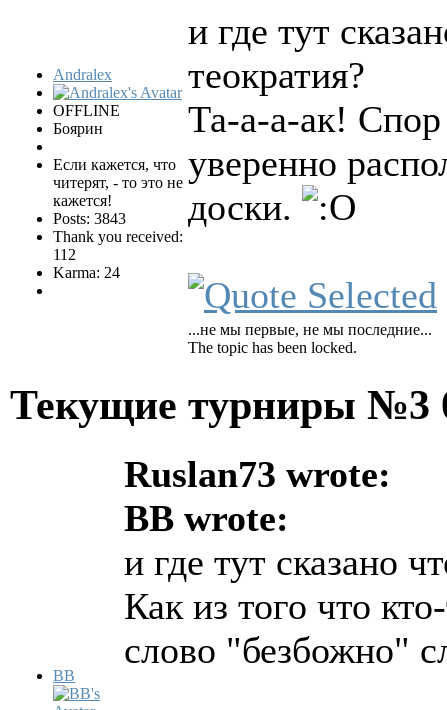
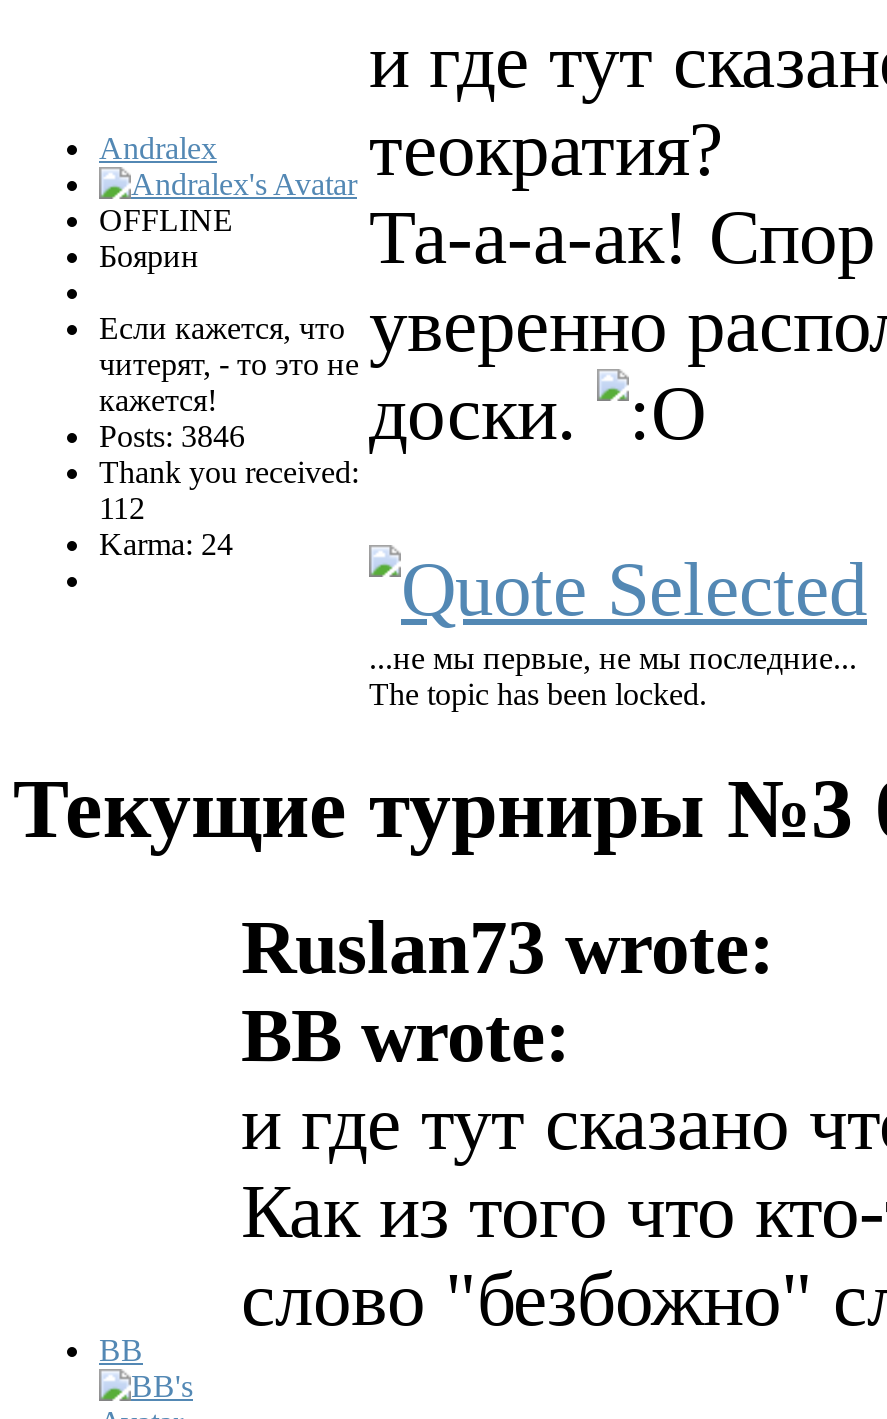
- Posts: 3843
+ Posts: 3846
